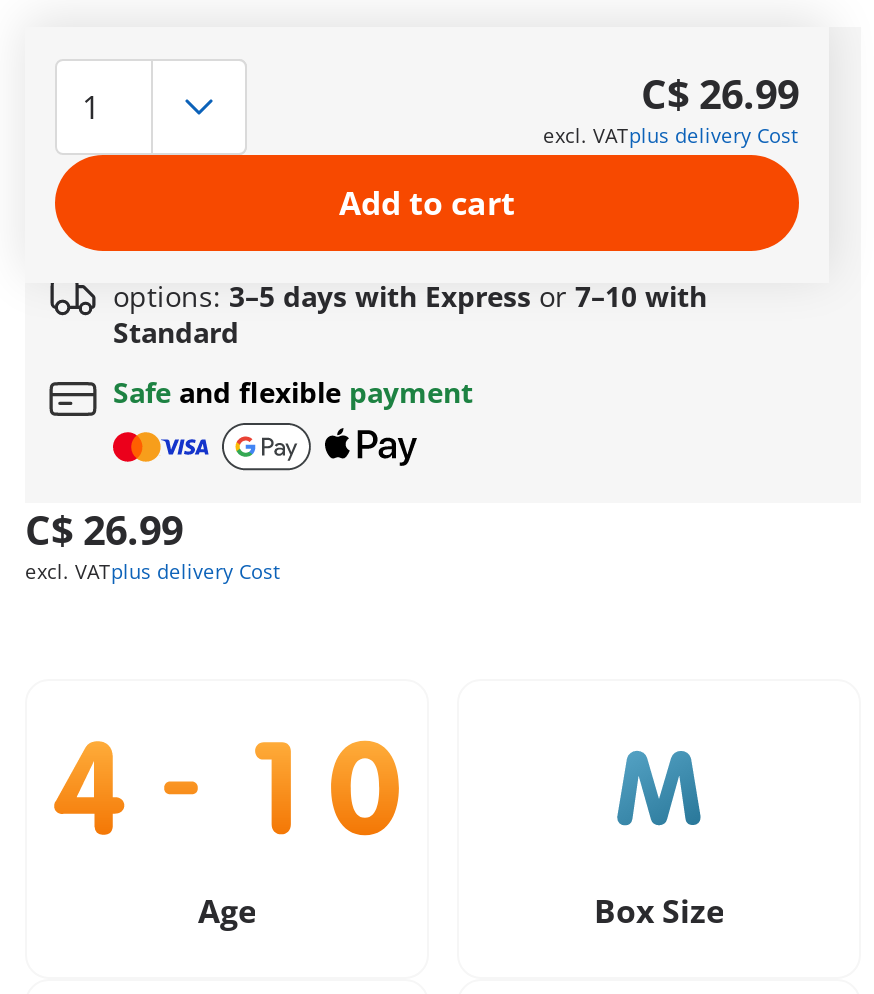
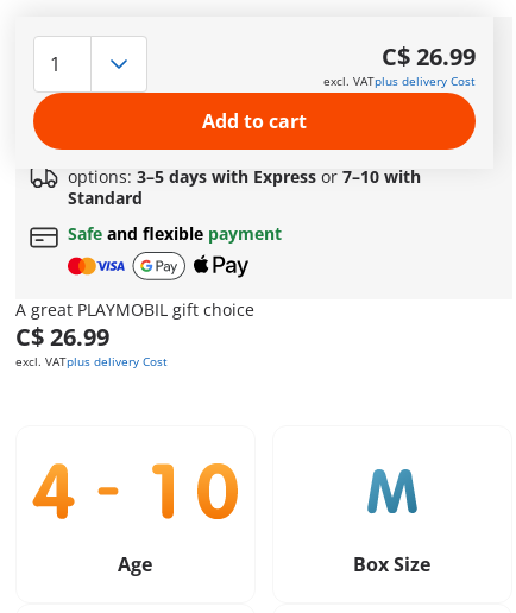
+ A great PLAYMOBIL gift choice
